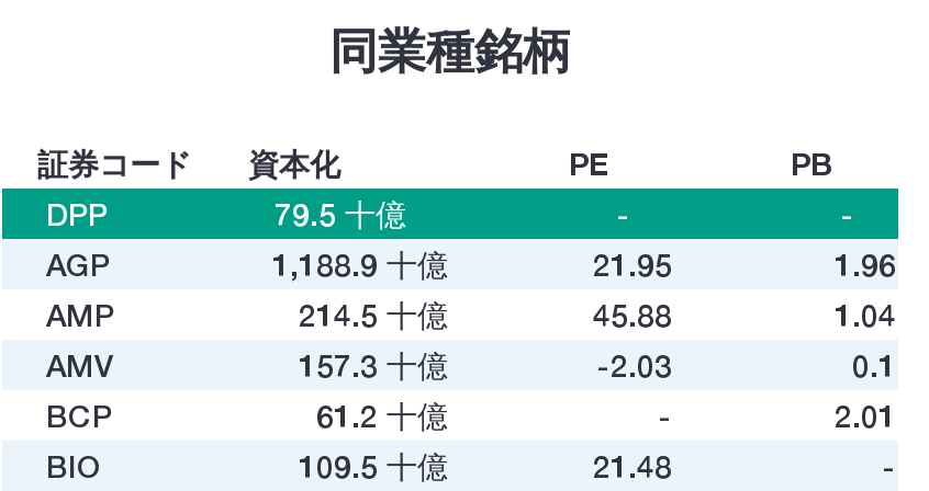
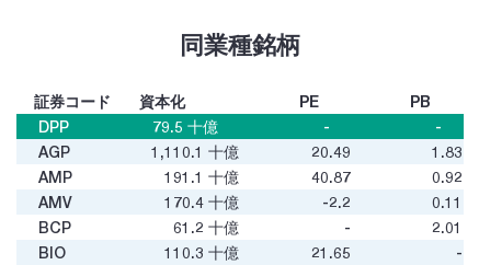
- 1,188.9十億
+ 1,110.1十億

- 21.95
+ 20.49

- 1.96
+ 1.83

- 214.5十億
+ 191.1十億

- 45.88
+ 40.87

- 1.04
+ 0.92

- 157.3十億
+ 170.4十億

- -2.03
+ -2.2

- 0.1
+ 0.11

- 109.5十億
+ 110.3十億

- 21.48
+ 21.65
